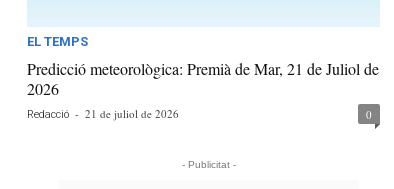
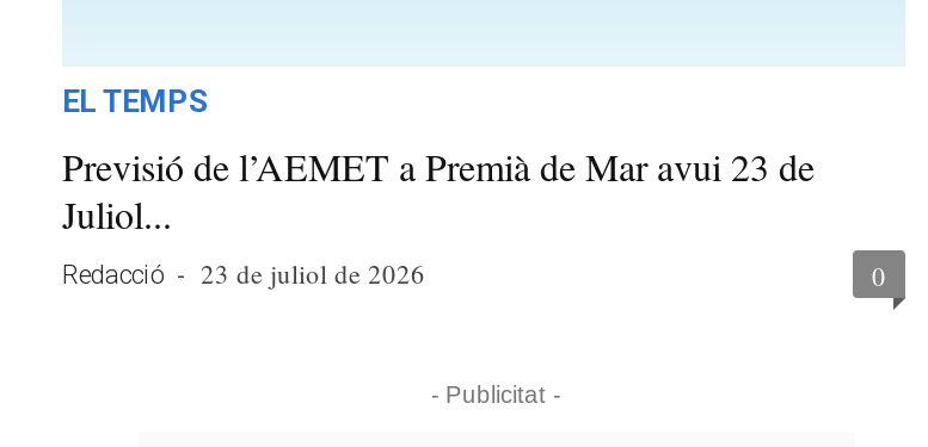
- Predicció meteorològica: Premià de Mar, 21 de Juliol de
- 2026
- Redacció - 21 de juliol de 2026
+ Previsió de l’AEMET a Premià de Mar avui 23 de
+ Juliol...
+ Redacció - 23 de juliol de 2026
